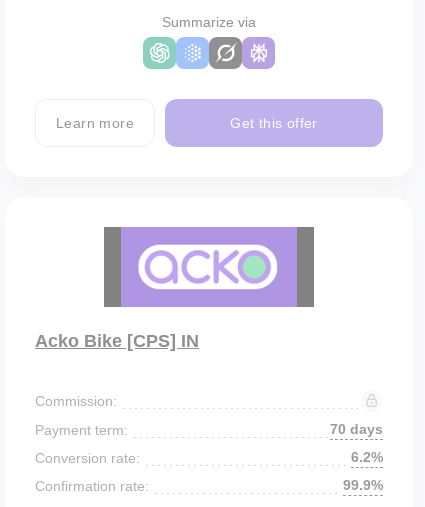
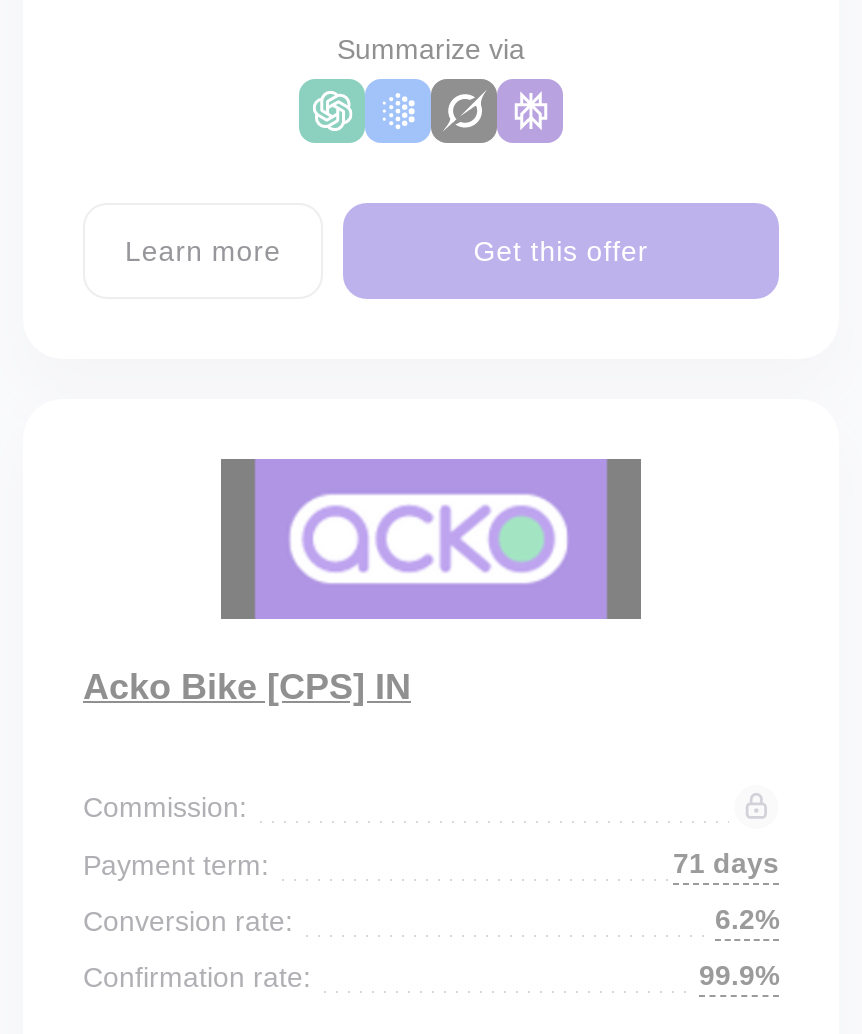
- 70 days
+ 71 days
